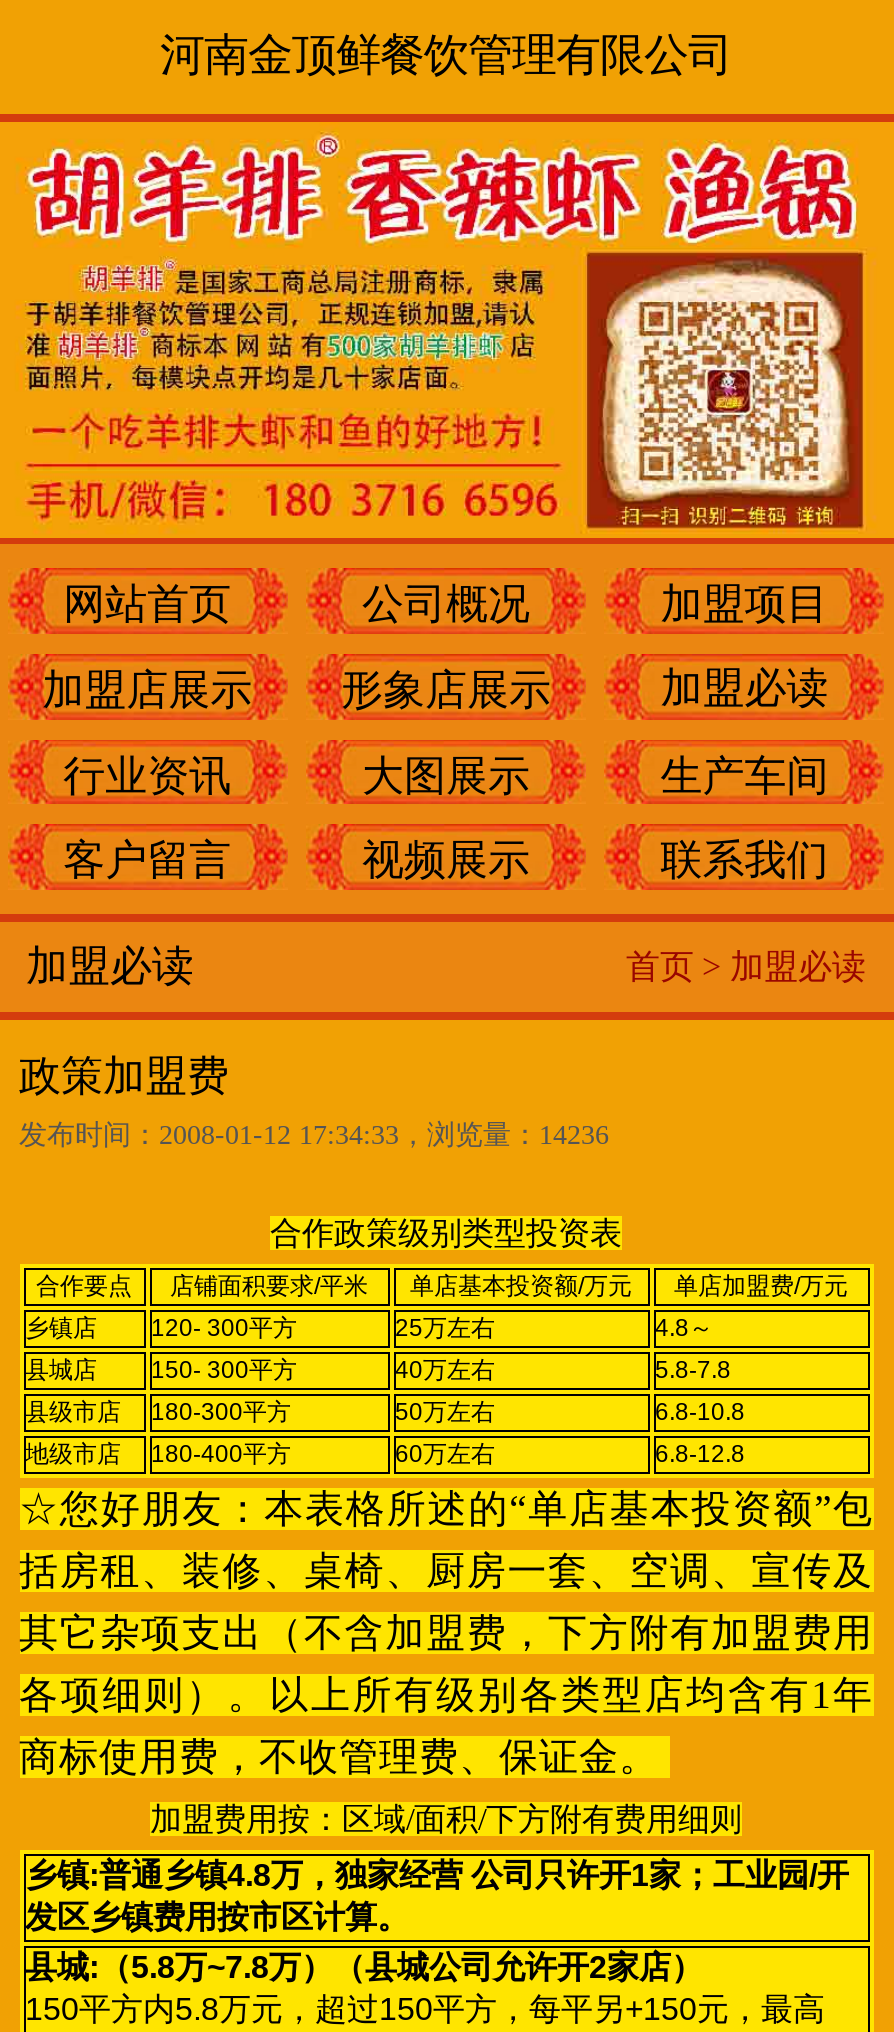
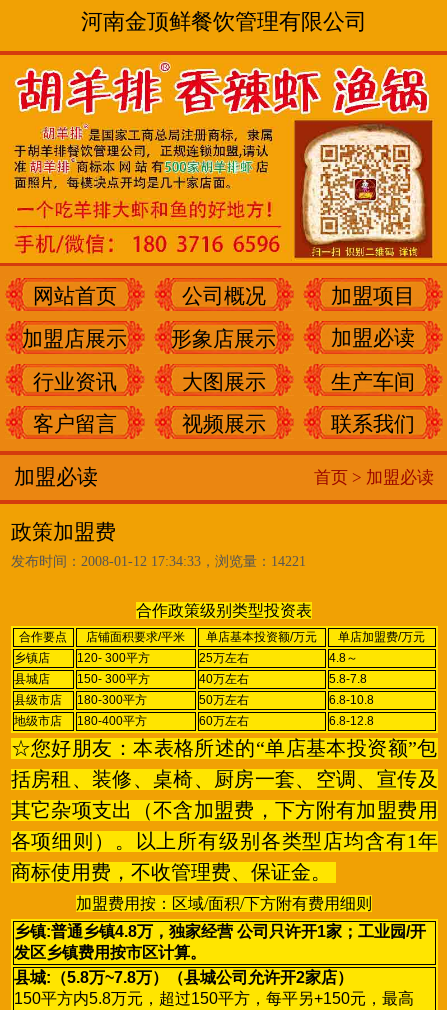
- 发布时间：2008-01-12 17:34:33，浏览量：14236
+ 发布时间：2008-01-12 17:34:33，浏览量：14221
